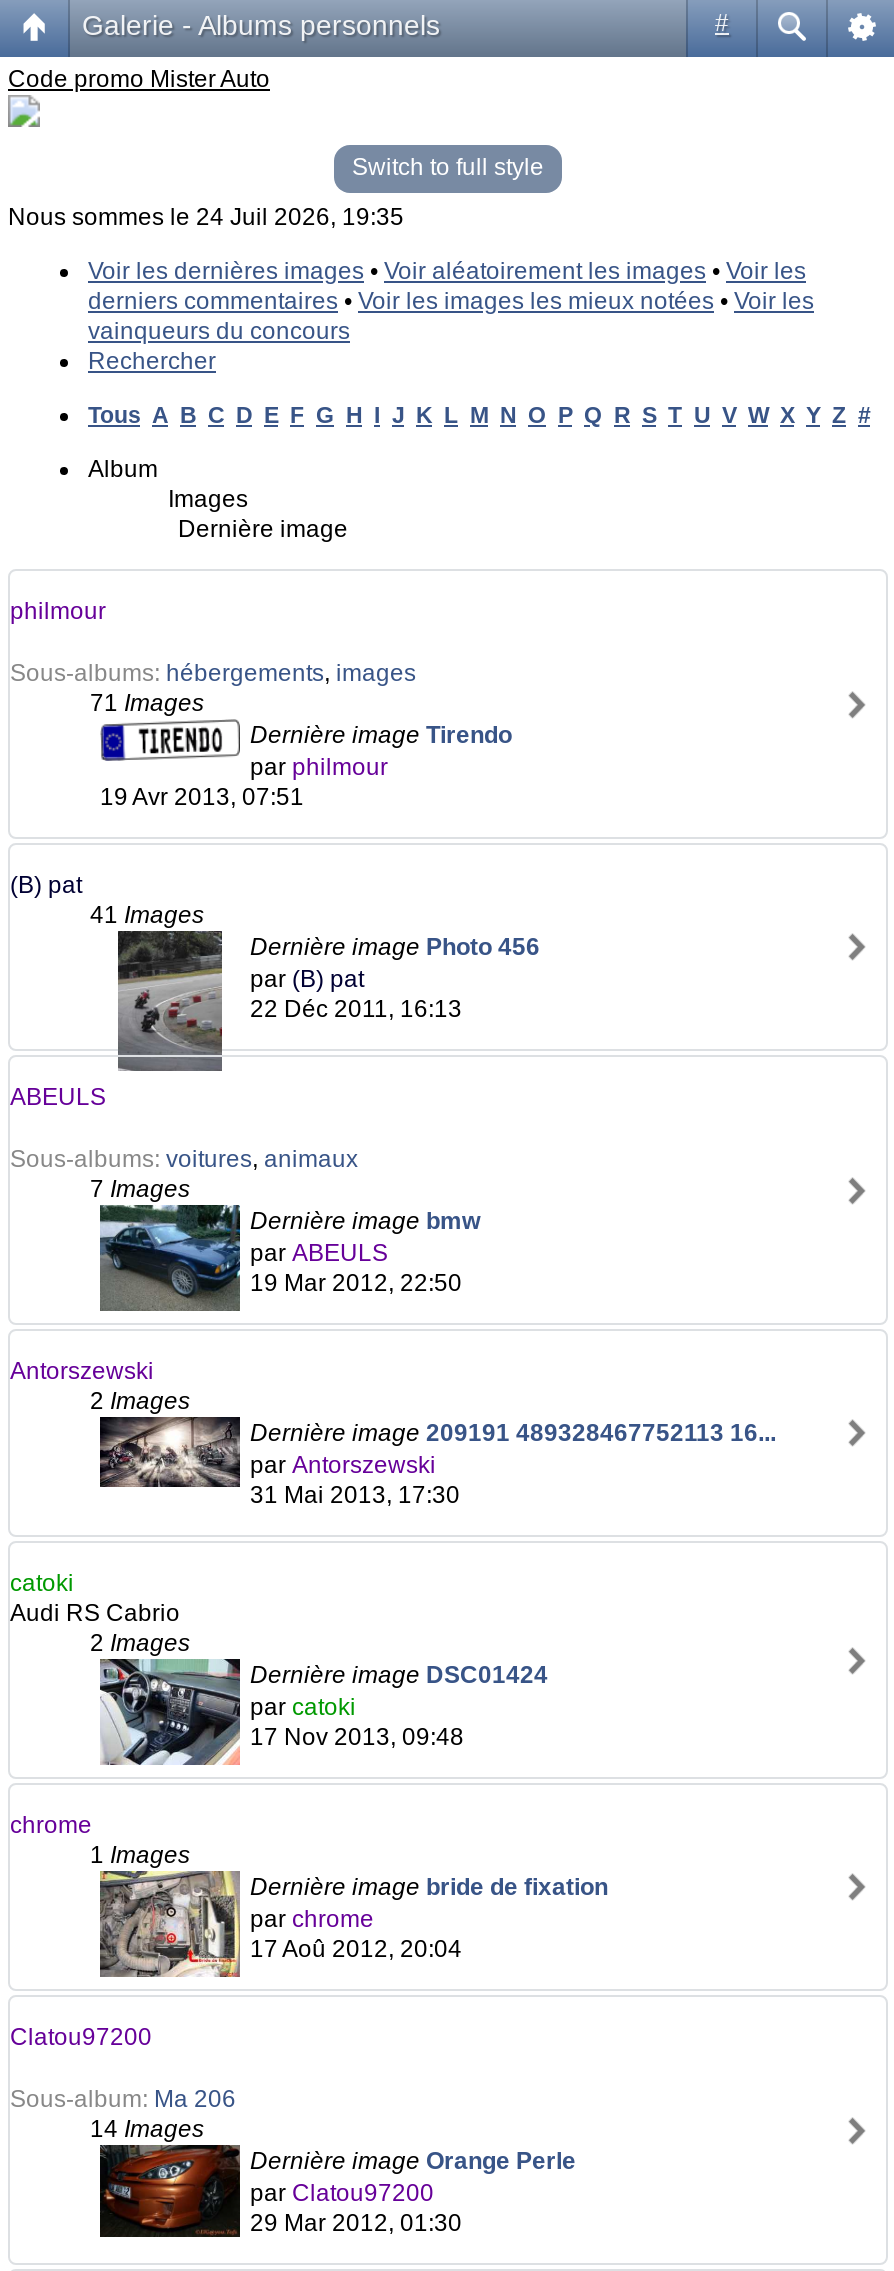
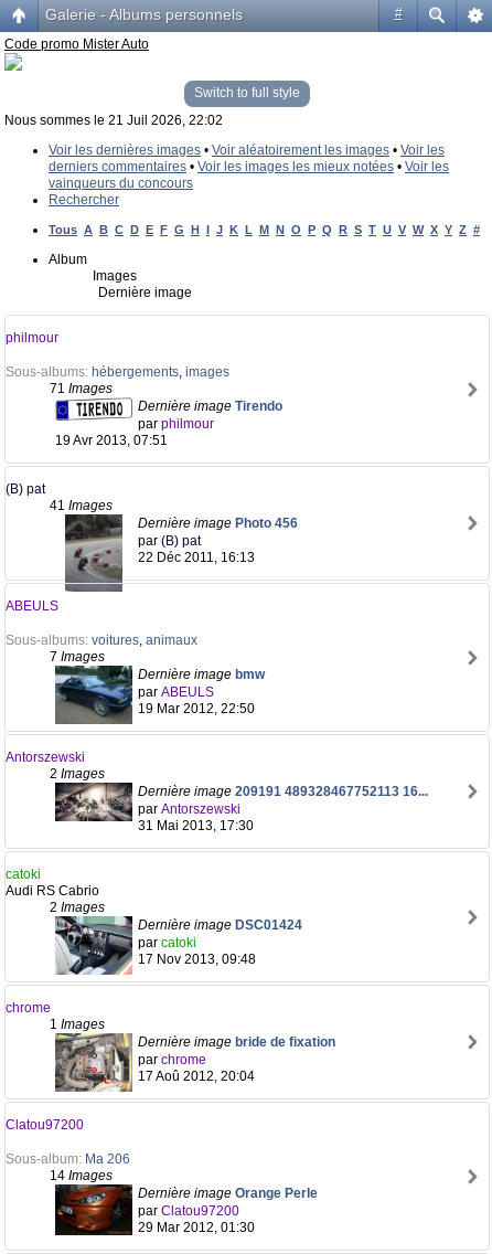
- Nous sommes le 24 Juil 2026, 19:35
+ Nous sommes le 21 Juil 2026, 22:02
